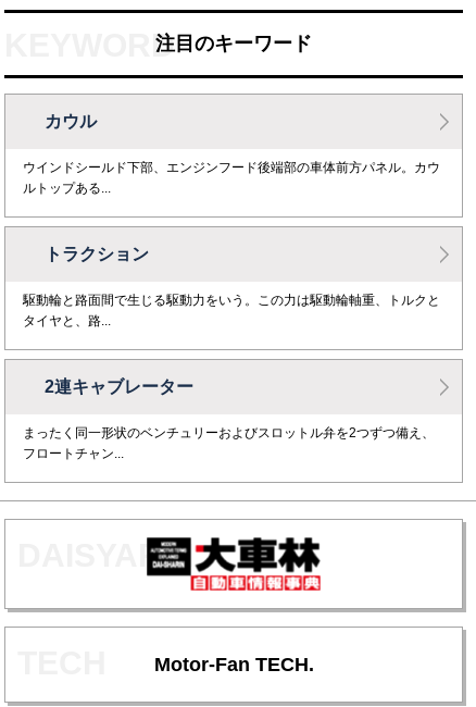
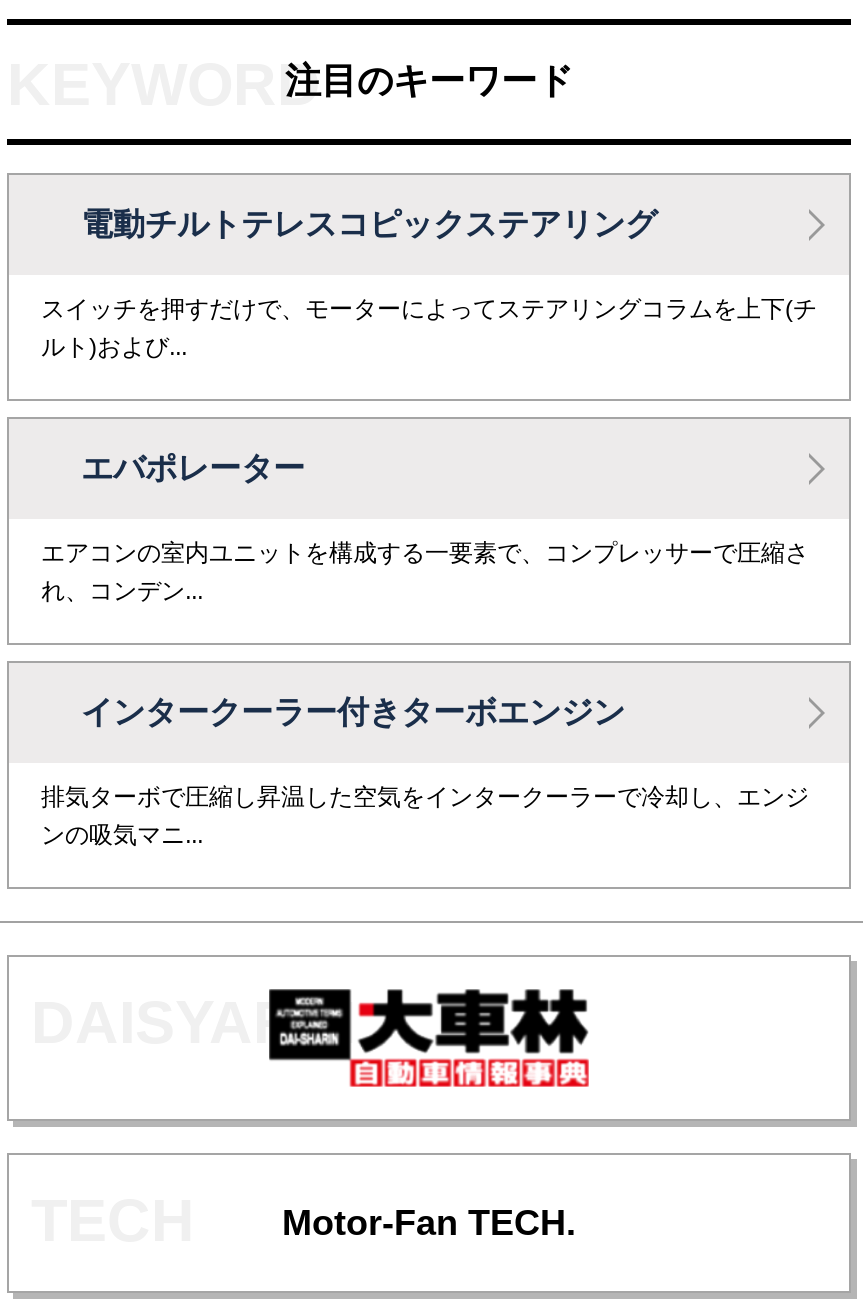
- カウル
+ 電動チルトテレスコピックステアリング

- ウインドシールド下部、エンジンフード後端部の車体前方パネル。カウ
- ルトップある...
+ スイッチを押すだけで、モーターによってステアリングコラムを上下(チ
+ ルト)および...

- トラクション
+ エバポレーター

- 駆動輪と路面間で生じる駆動力をいう。この力は駆動輪軸重、トルクと
- タイヤと、路...
+ エアコンの室内ユニットを構成する一要素で、コンプレッサーで圧縮さ
+ れ、コンデン...

- 2連キャブレーター
+ インタークーラー付きターボエンジン

- まったく同一形状のベンチュリーおよびスロットル弁を2つずつ備え、
- フロートチャン...
+ 排気ターボで圧縮し昇温した空気をインタークーラーで冷却し、エンジ
+ ンの吸気マニ...
